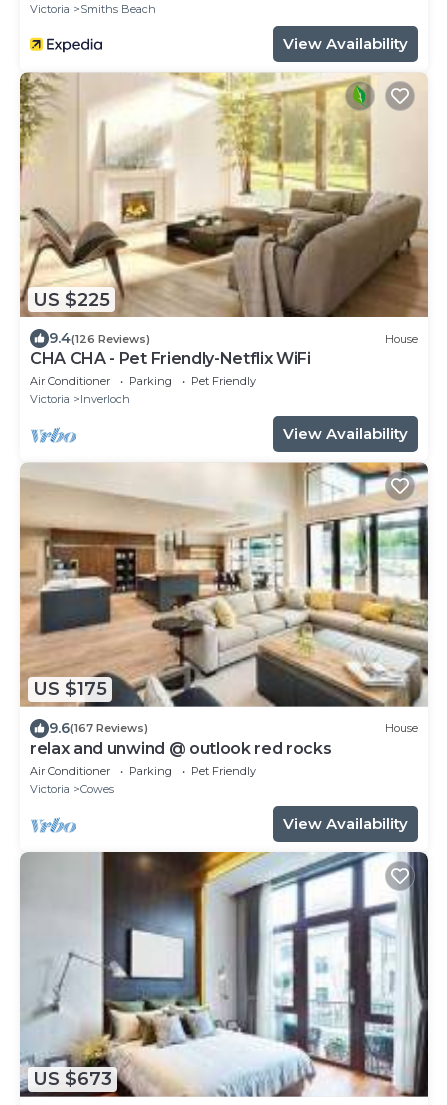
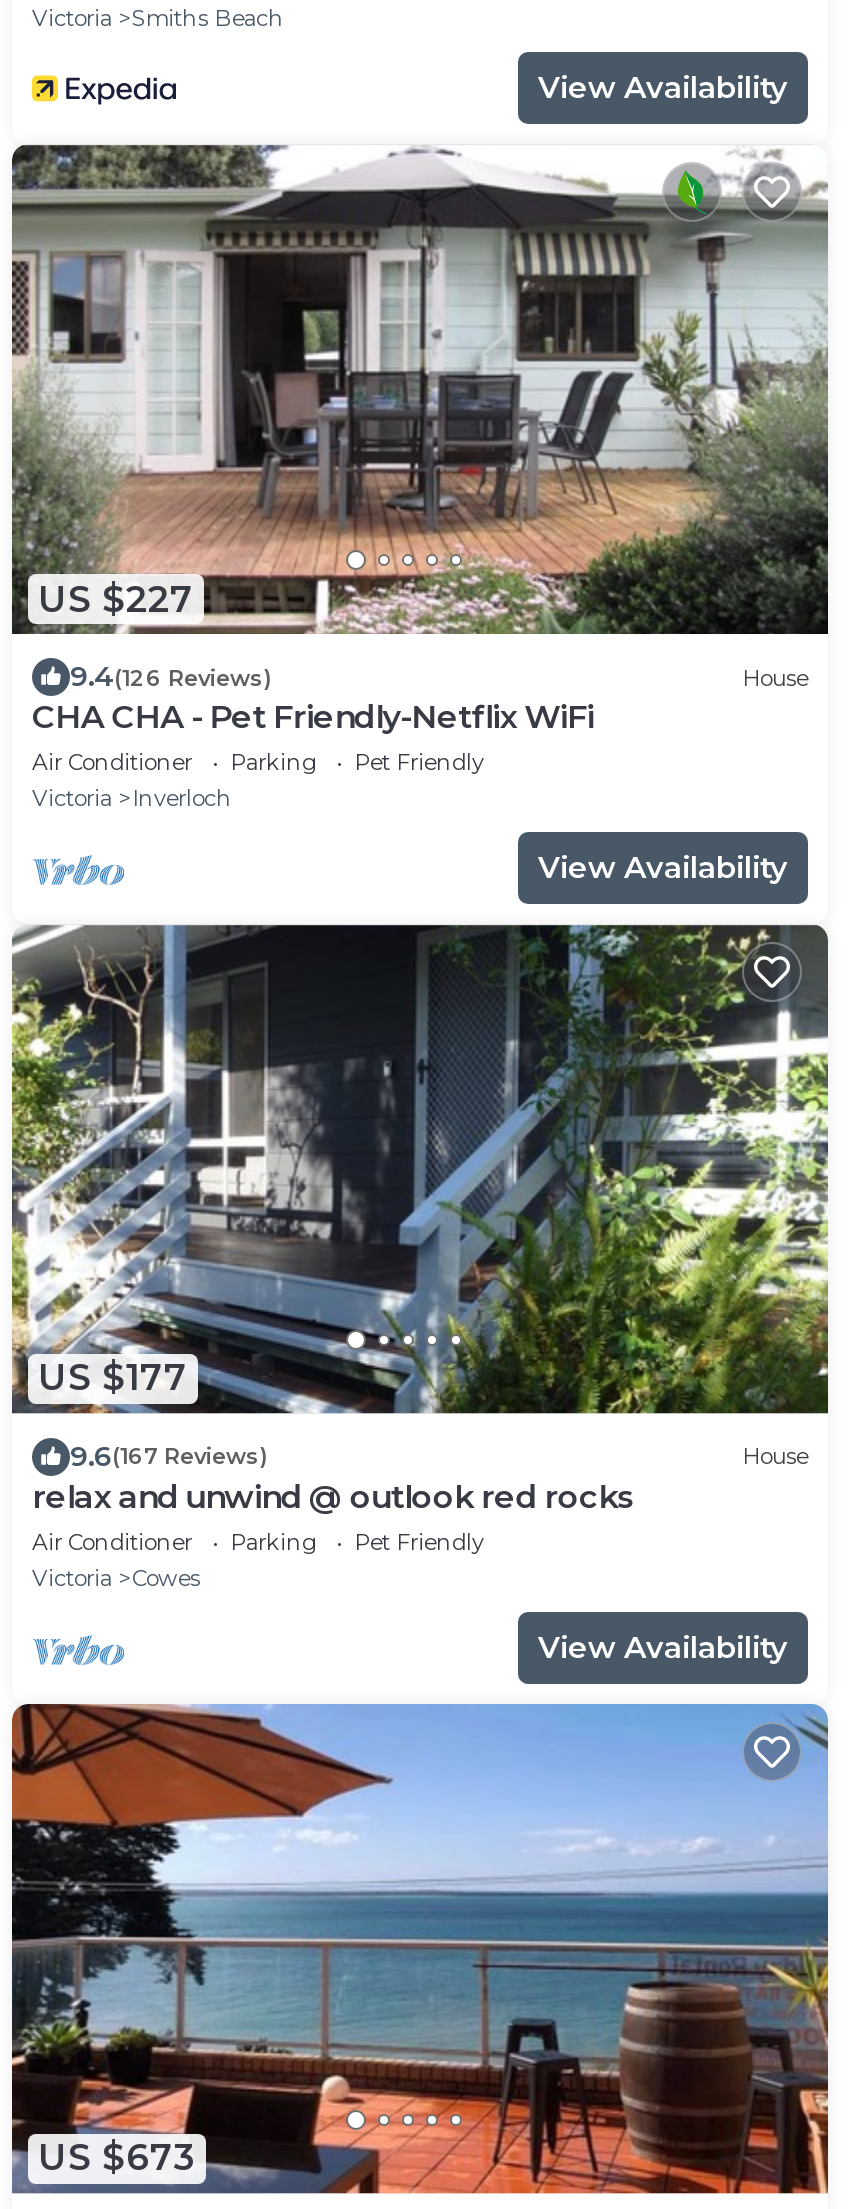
- [image]
- US $225
+ [image]
+ US $227

- [image]
- US $175
+ [image]
+ US $177

- [image]
+ [image]
